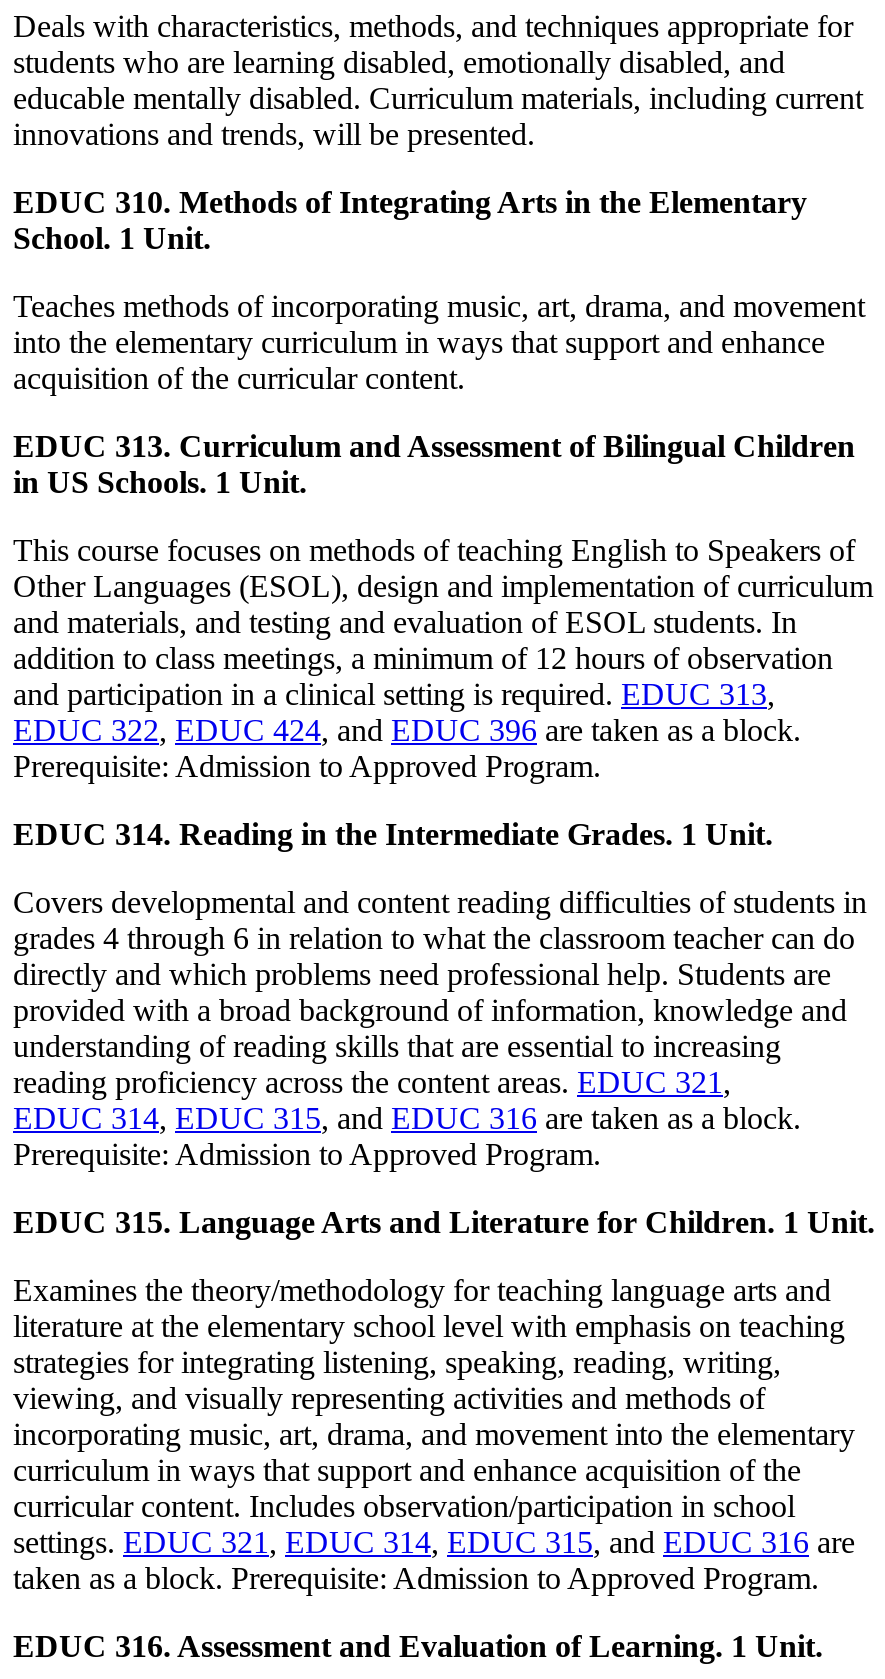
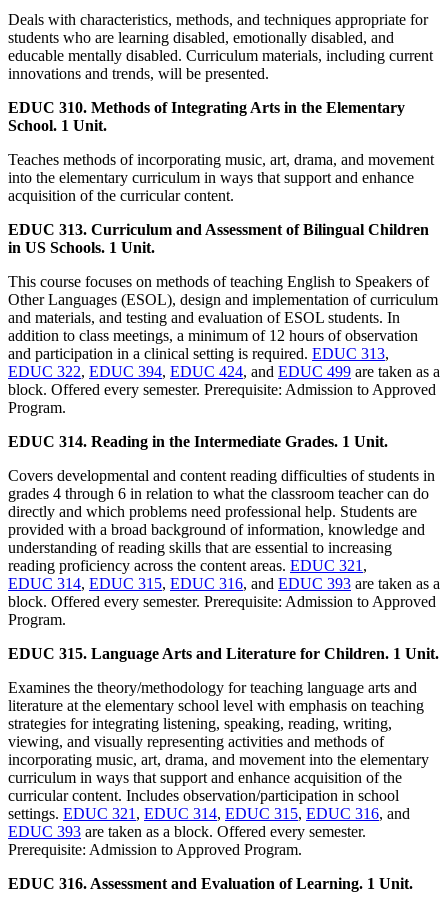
- EDUC 322, EDUC 424, and EDUC 396 are taken as a block.
- Prerequisite: Admission to Approved Program.
+ EDUC 322, EDUC 394, EDUC 424, and EDUC 499 are taken as a
+ block. Offered every semester. Prerequisite: Admission to Approved
+ Program.

- EDUC 314, EDUC 315, and EDUC 316 are taken as a block.
- Prerequisite: Admission to Approved Program.
+ EDUC 314, EDUC 315, EDUC 316, and EDUC 393 are taken as a
+ block. Offered every semester. Prerequisite: Admission to Approved
+ Program.

- settings. EDUC 321, EDUC 314, EDUC 315, and EDUC 316 are
- taken as a block. Prerequisite: Admission to Approved Program.
+ settings. EDUC 321, EDUC 314, EDUC 315, EDUC 316, and
+ EDUC 393 are taken as a block. Offered every semester.
+ Prerequisite: Admission to Approved Program.
